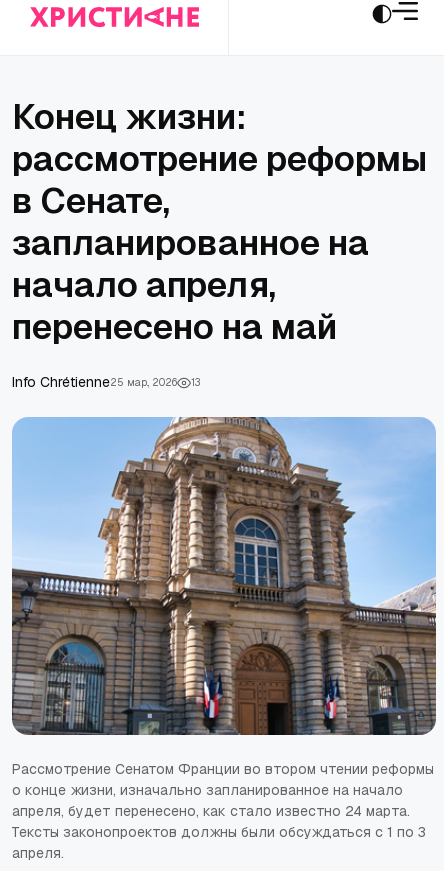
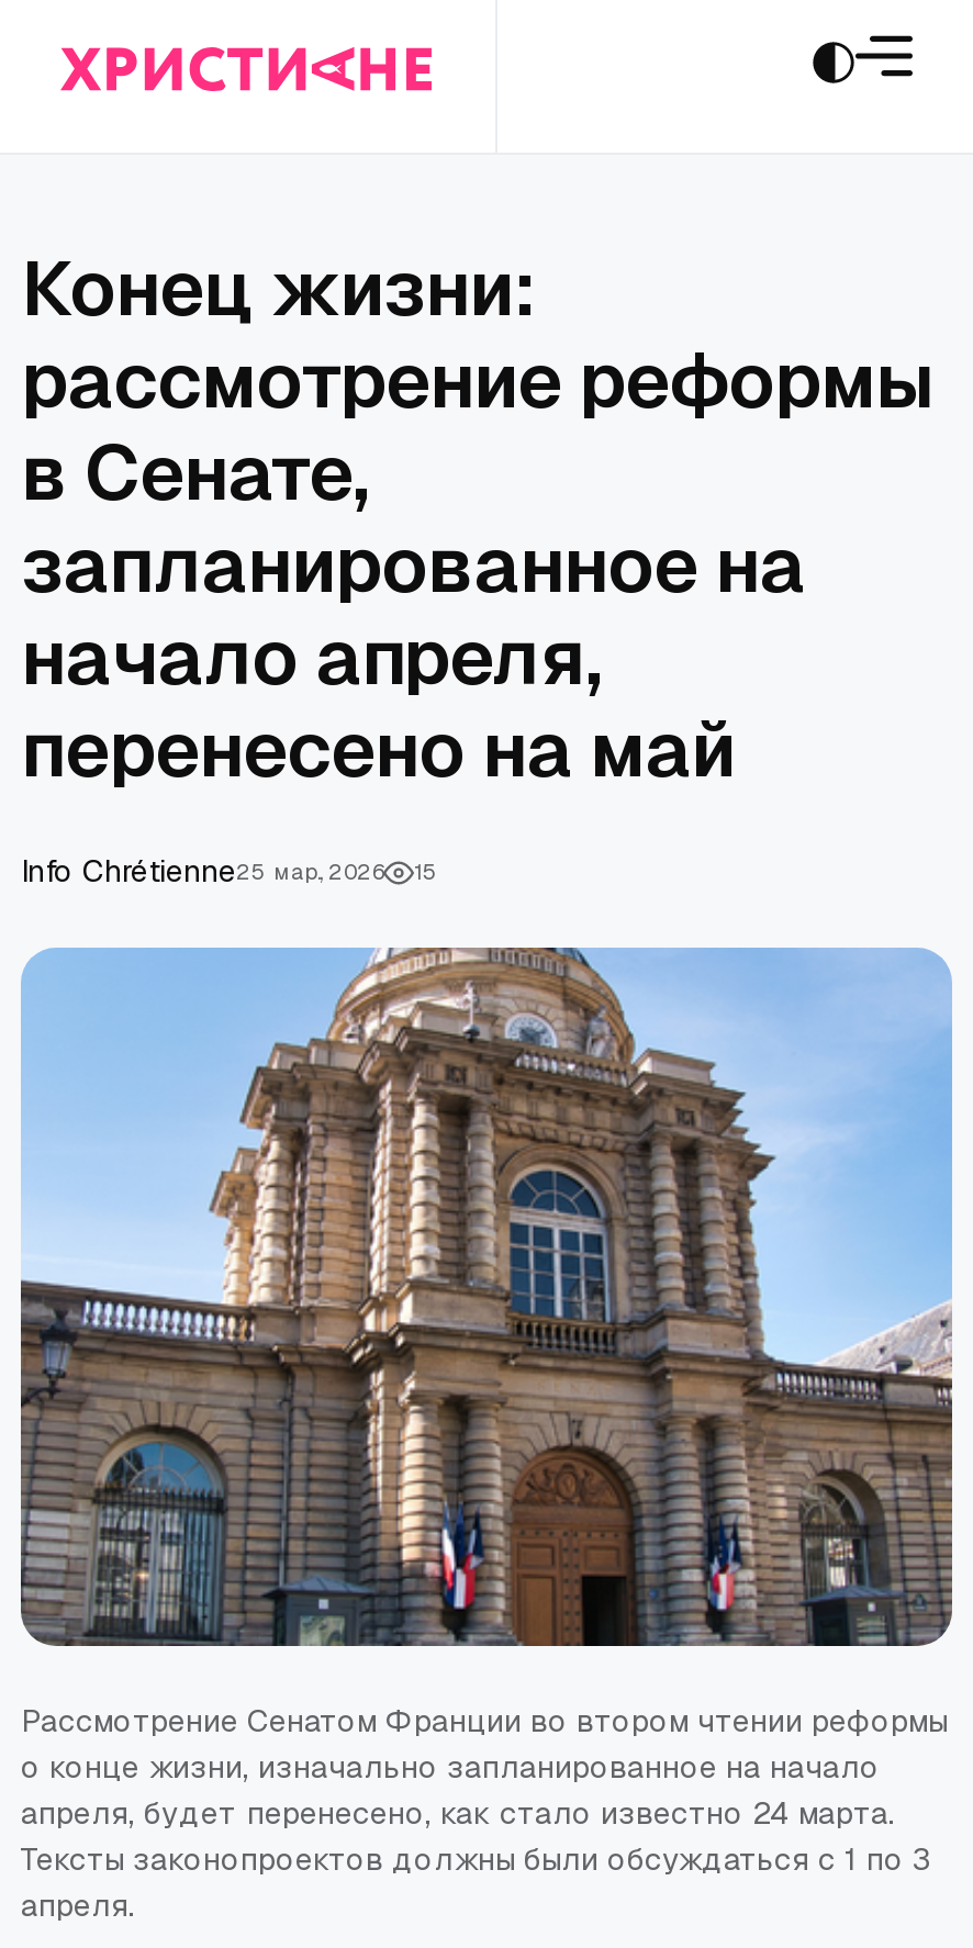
- Info Chrétienne25 мар., 2026 13
+ Info Chrétienne25 мар., 2026 15
